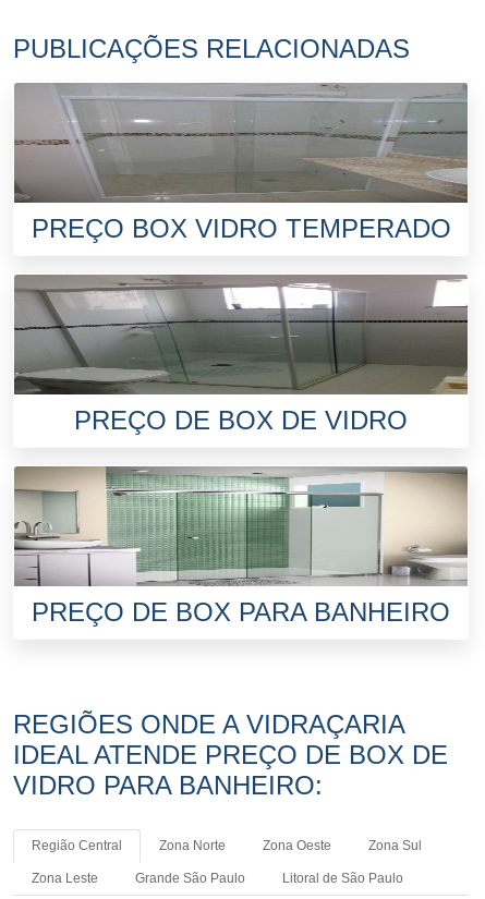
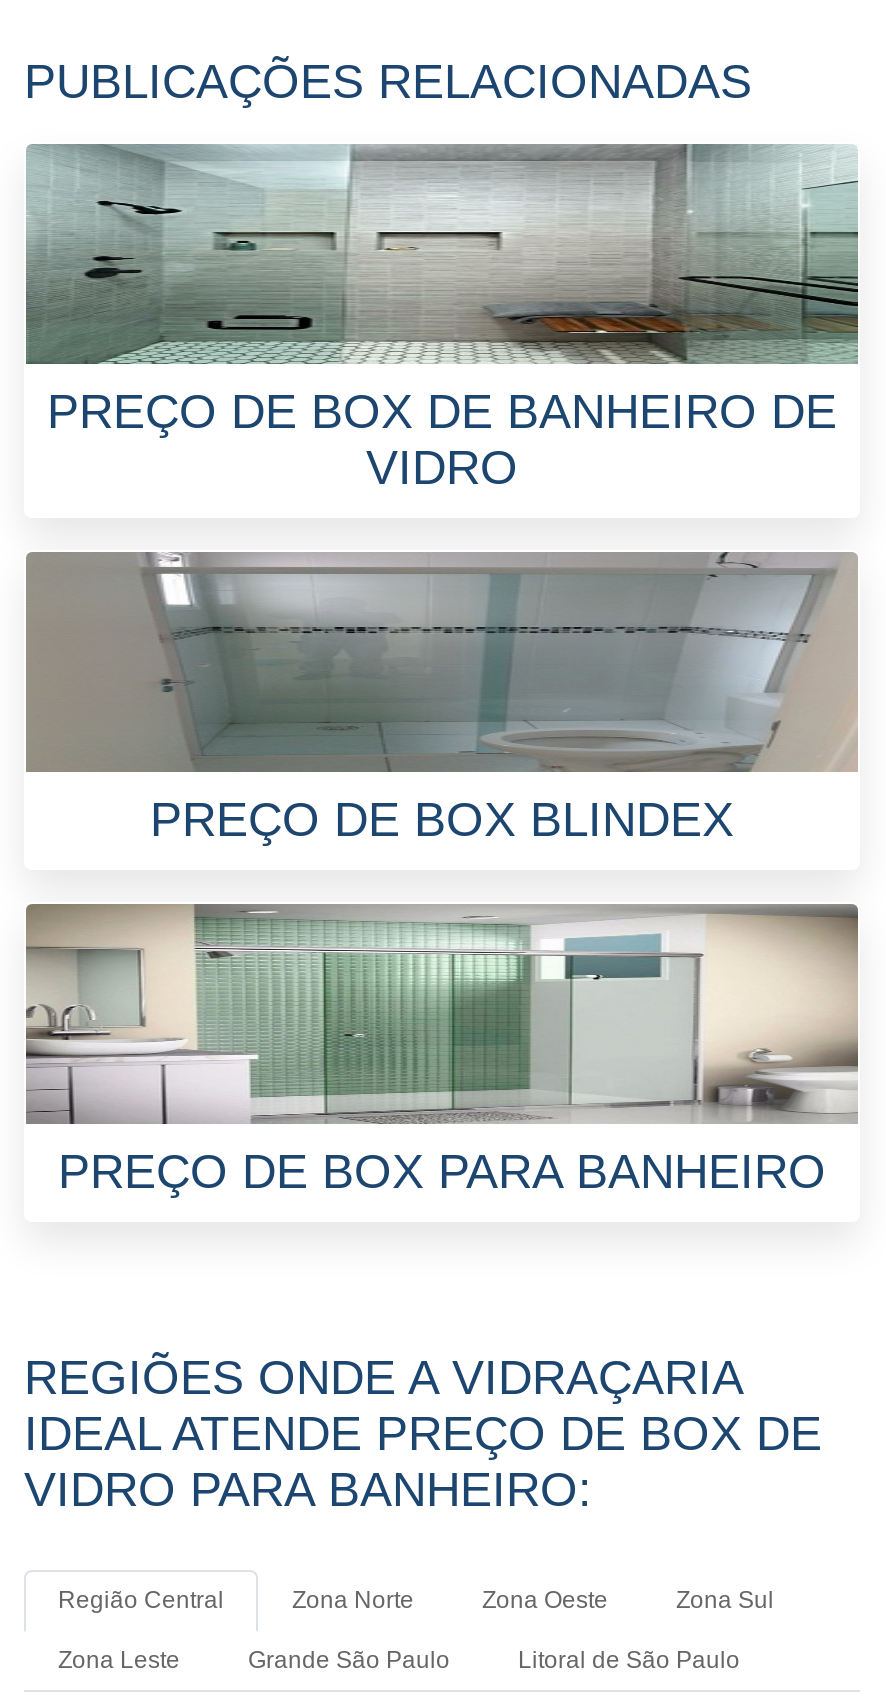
- [image]
- PREÇO BOX VIDRO TEMPERADO
+ [image]
+ PREÇO DE BOX DE BANHEIRO DE
+ VIDRO

- [image]
- PREÇO DE BOX DE VIDRO
+ [image]
+ PREÇO DE BOX BLINDEX
